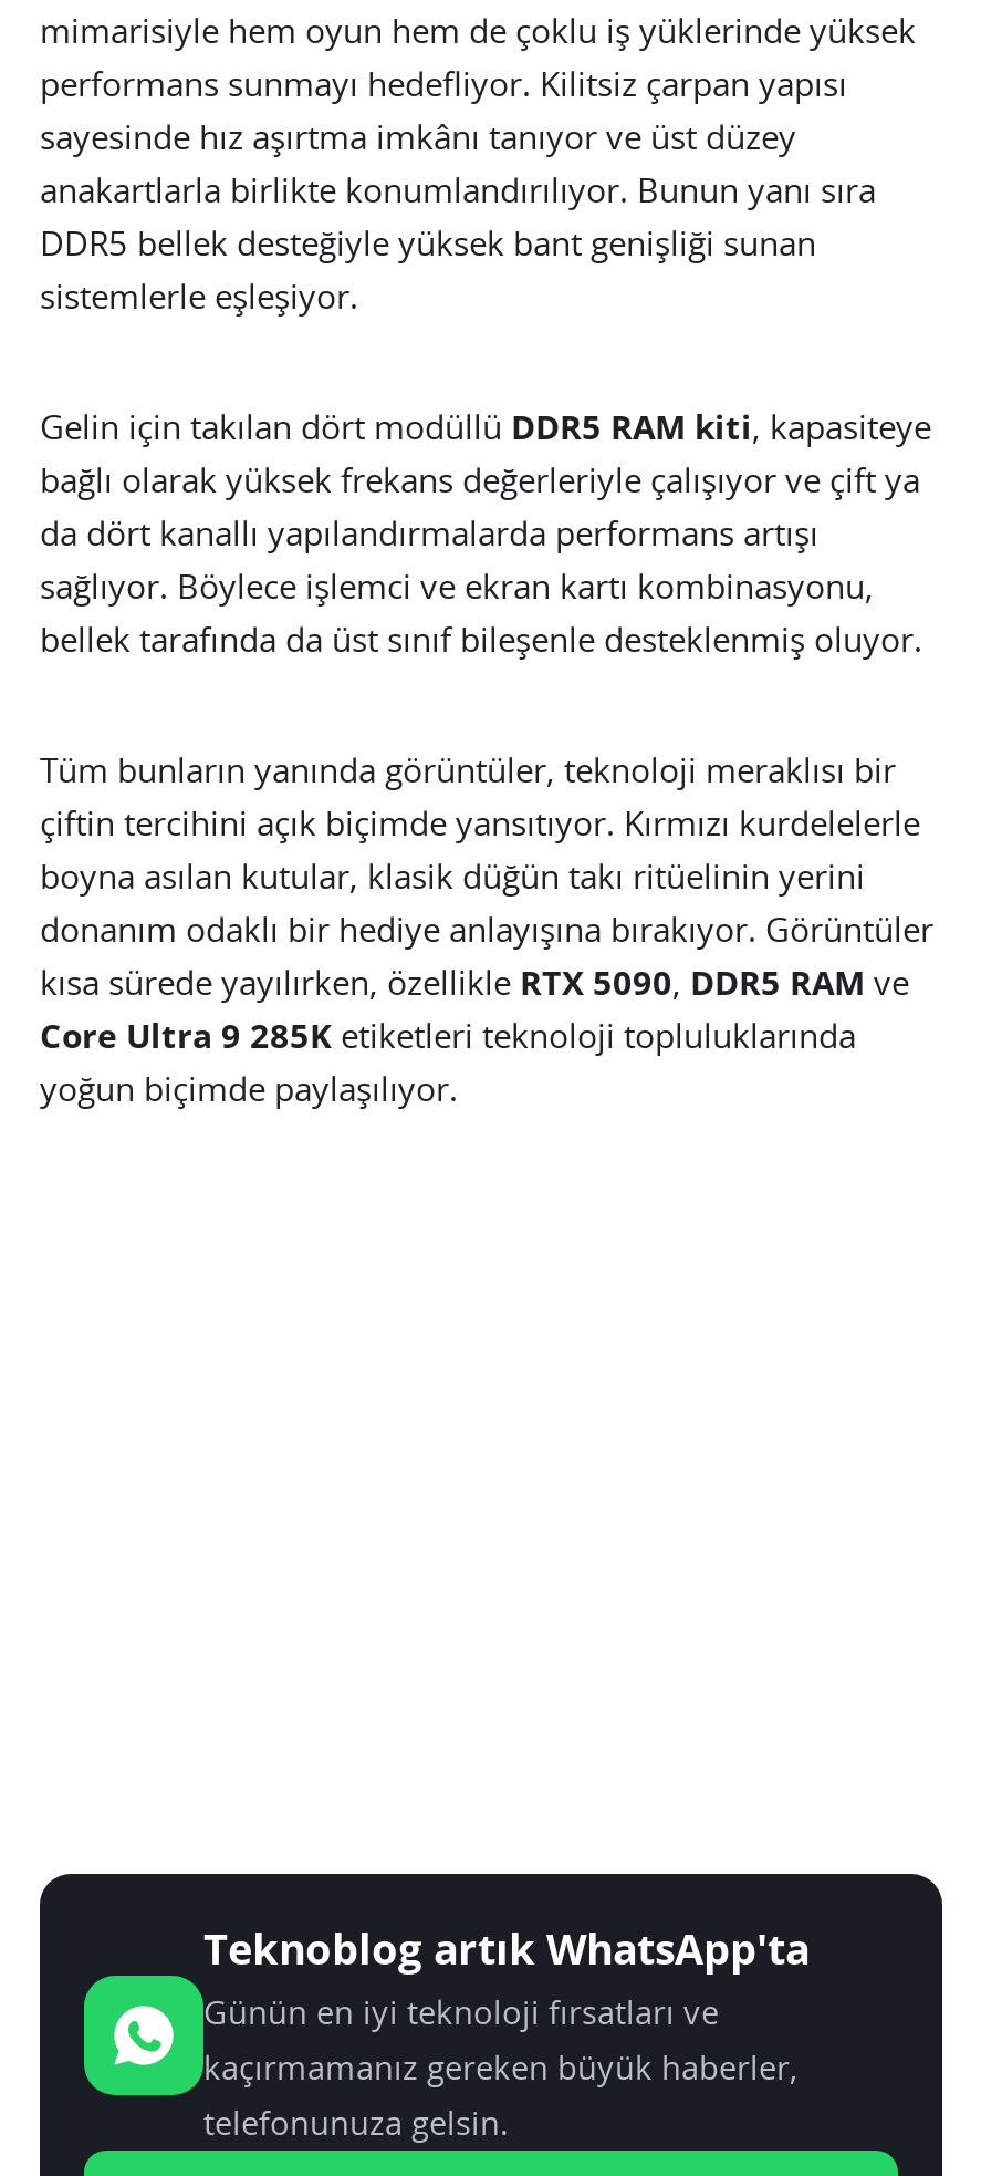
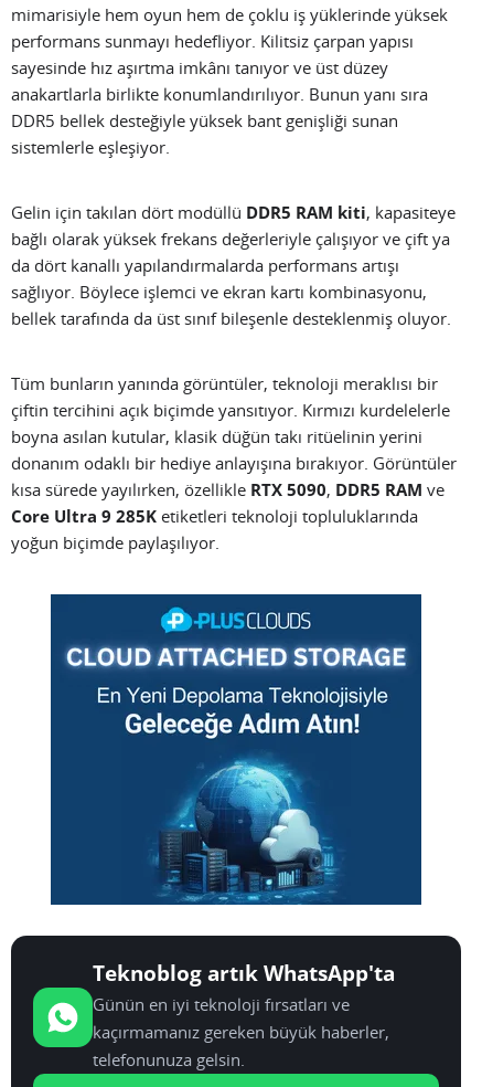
+ [image]
